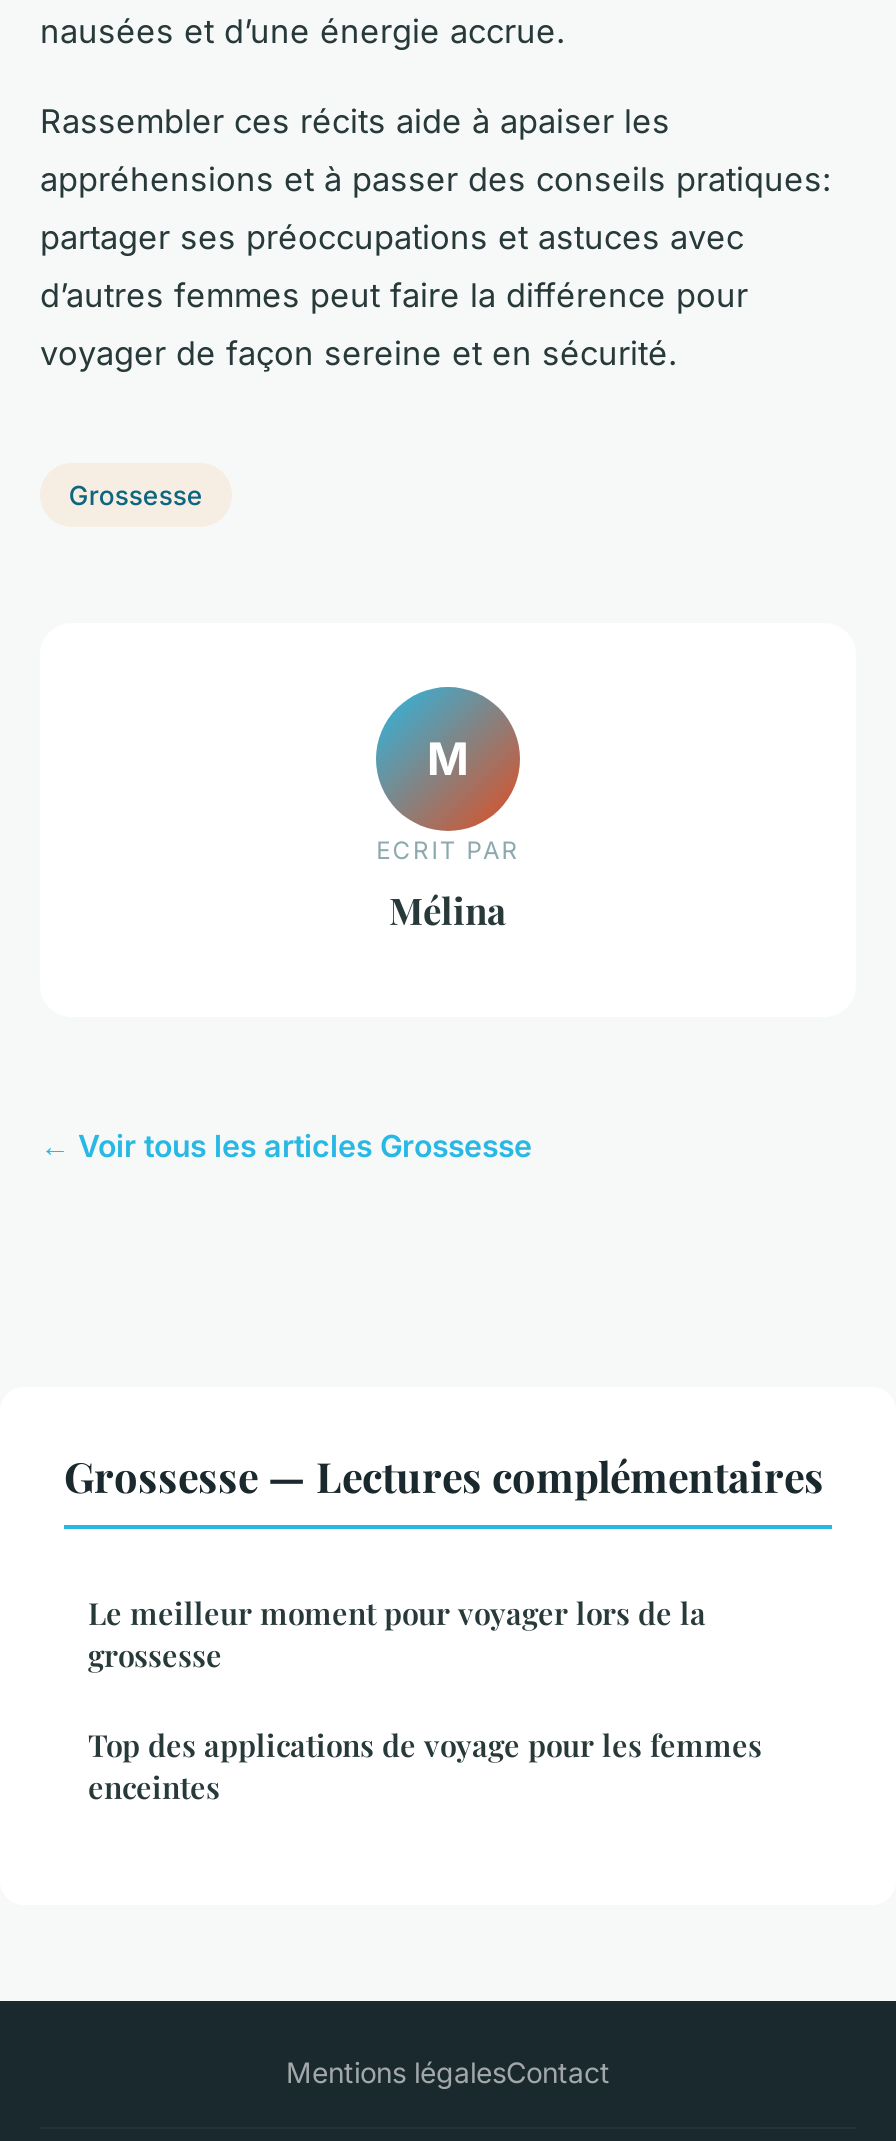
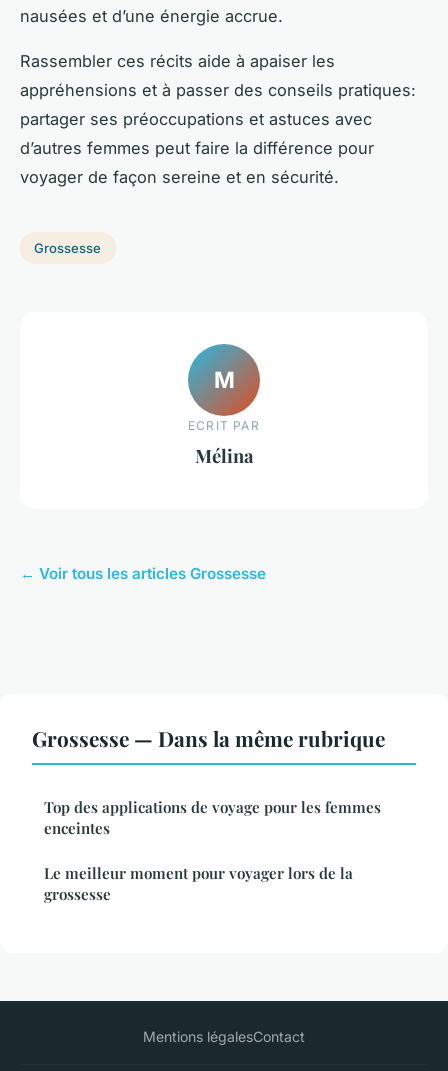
- Grossesse — Lectures complémentaires
+ Grossesse — Dans la même rubrique

moved down: Le meilleur moment pour voyager lors de la | grossesse

moved up: Top des applications de voyage pour les femmes | enceintes
